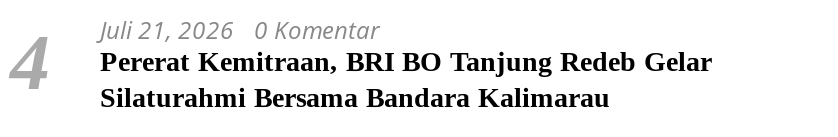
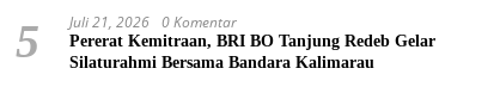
- 4 Juli 21, 2026 0 Komentar Pererat Kemitraan, BRI BO Tanjung Redeb Gelar Silaturahmi Bersama Bandara Kalimarau
+ 5 Juli 21, 2026 0 Komentar Pererat Kemitraan, BRI BO Tanjung Redeb Gelar Silaturahmi Bersama Bandara Kalimarau
